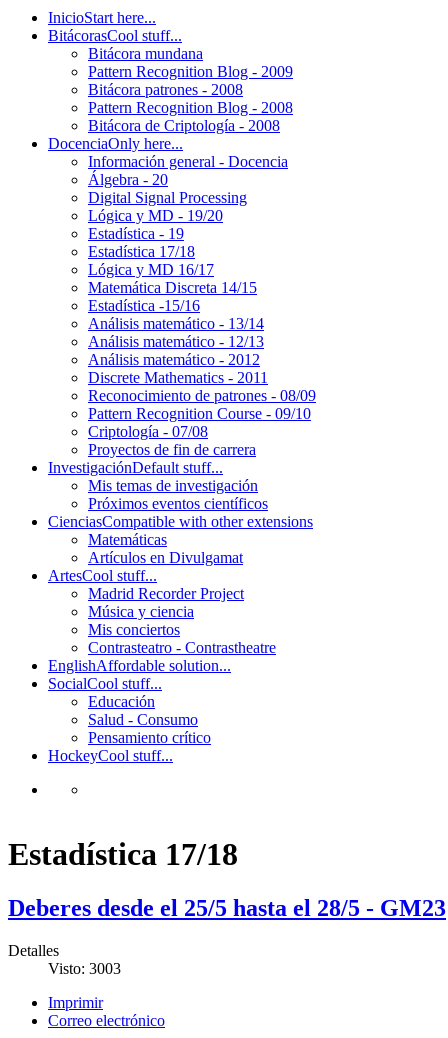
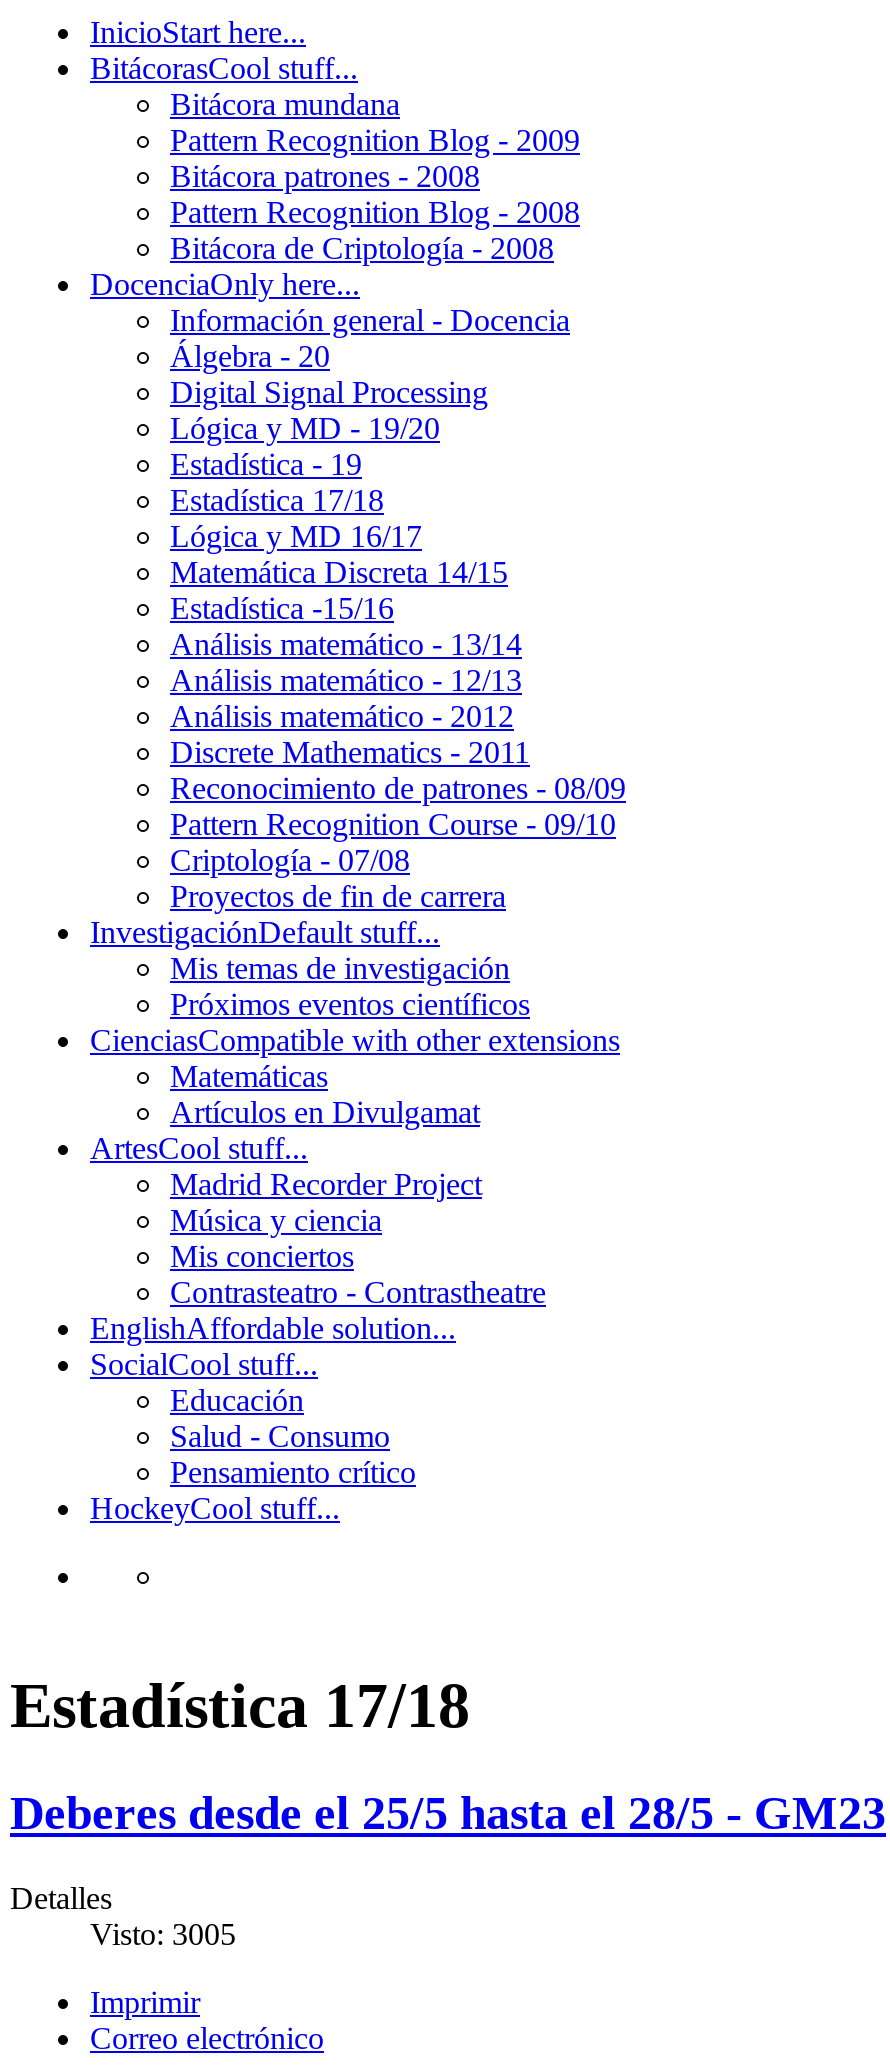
- Visto: 3003
+ Visto: 3005
